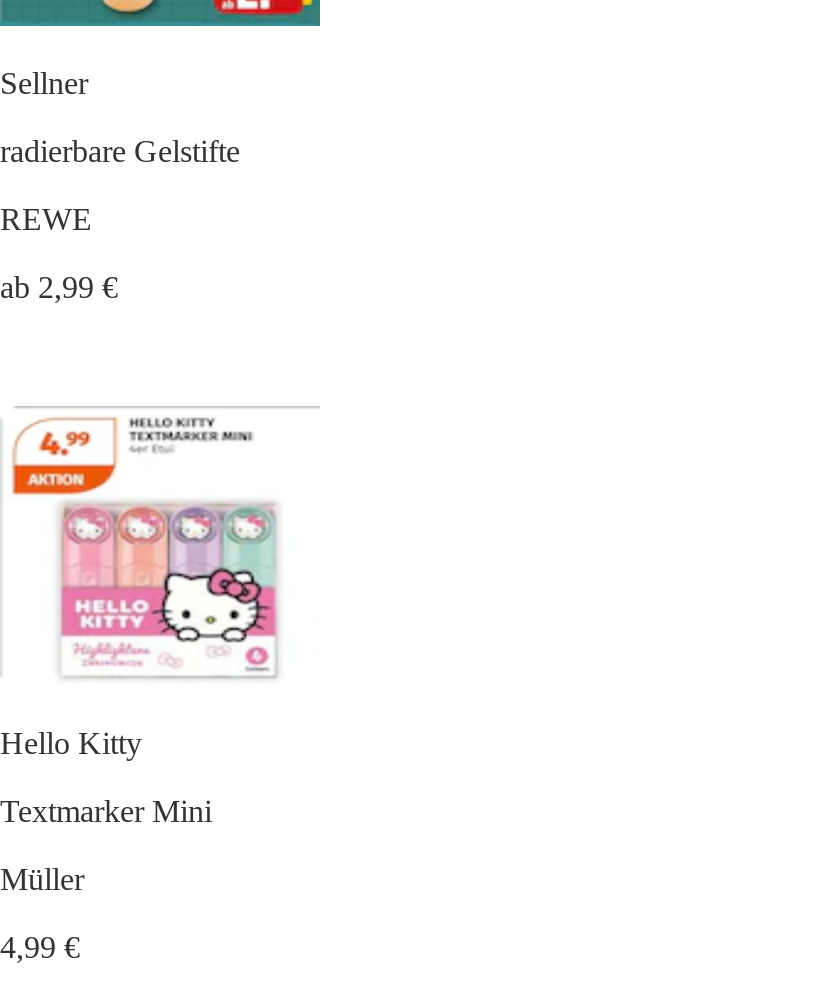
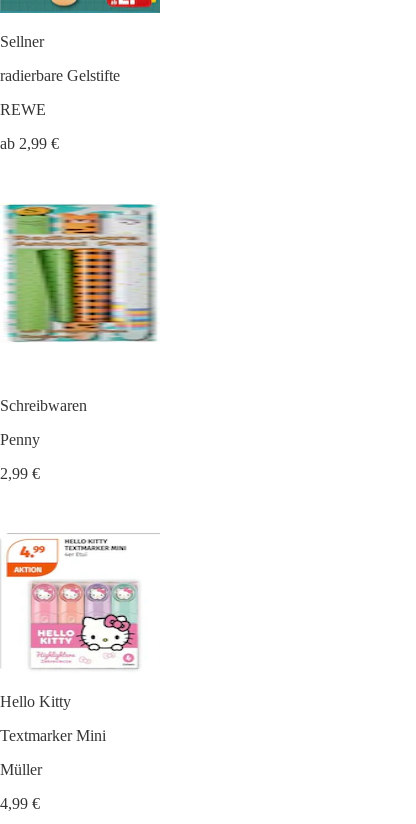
+ Schreibwaren
+ Penny
+ 2,99 €

+ [image]
